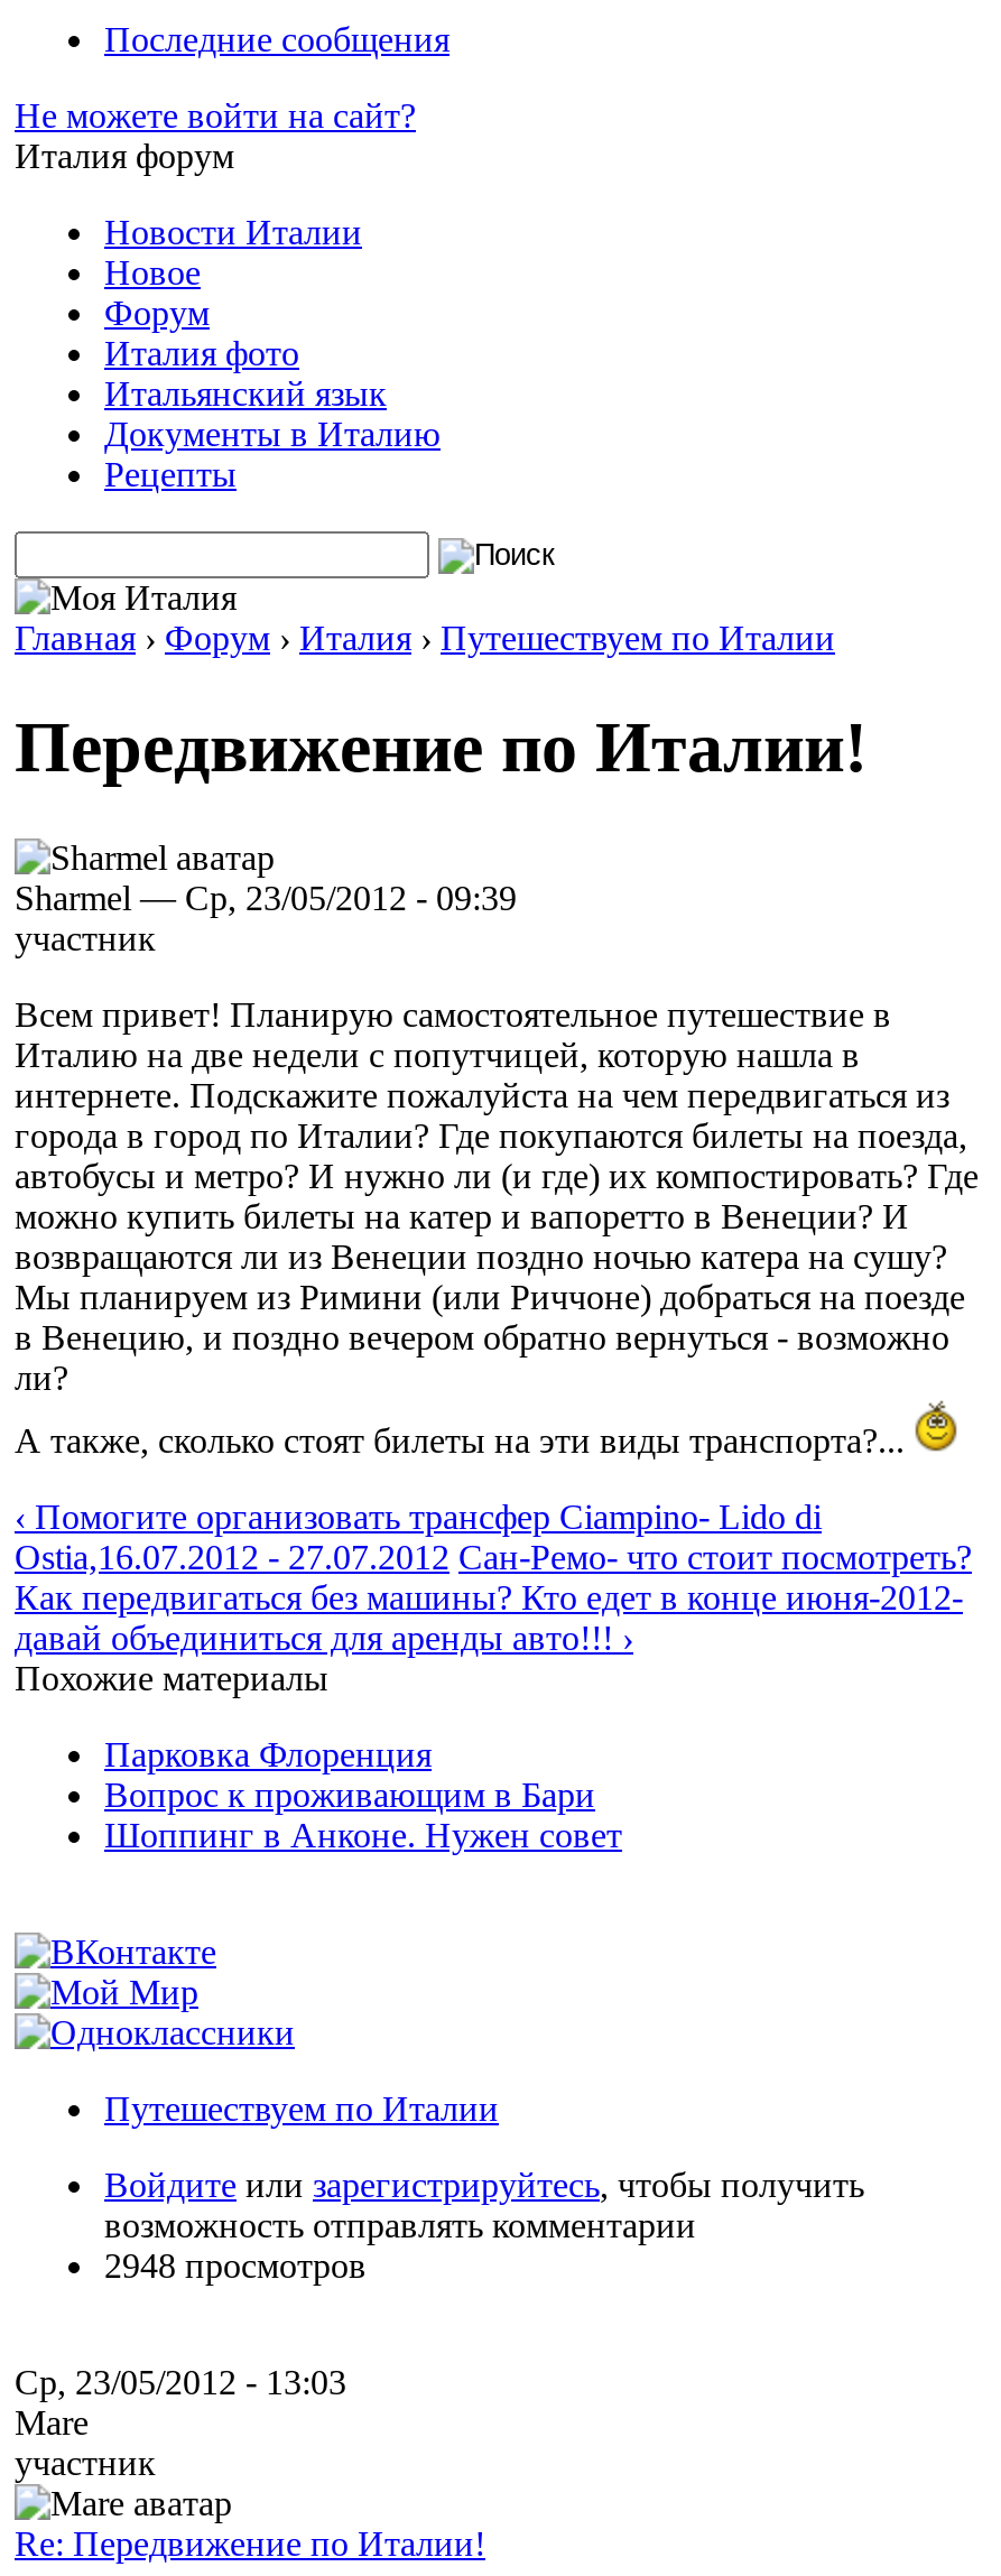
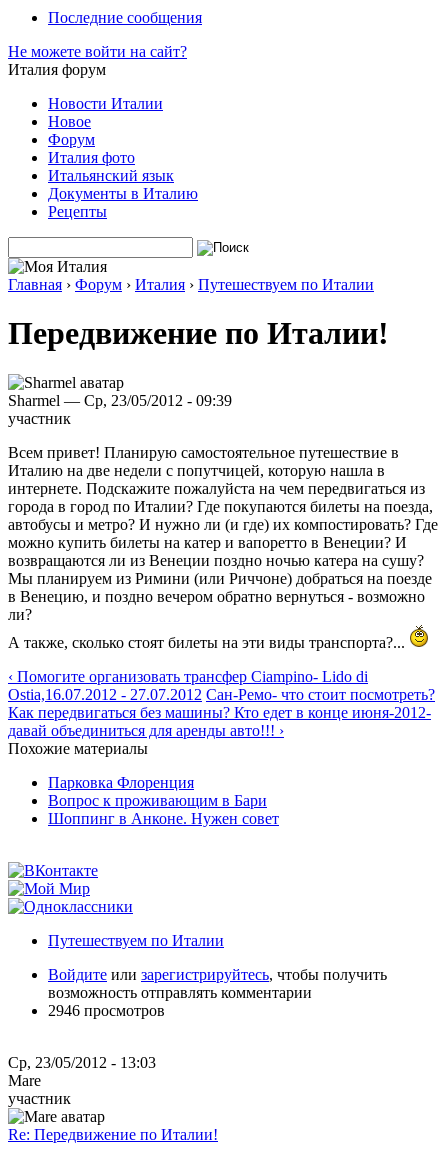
- 2948 просмотров
+ 2946 просмотров
